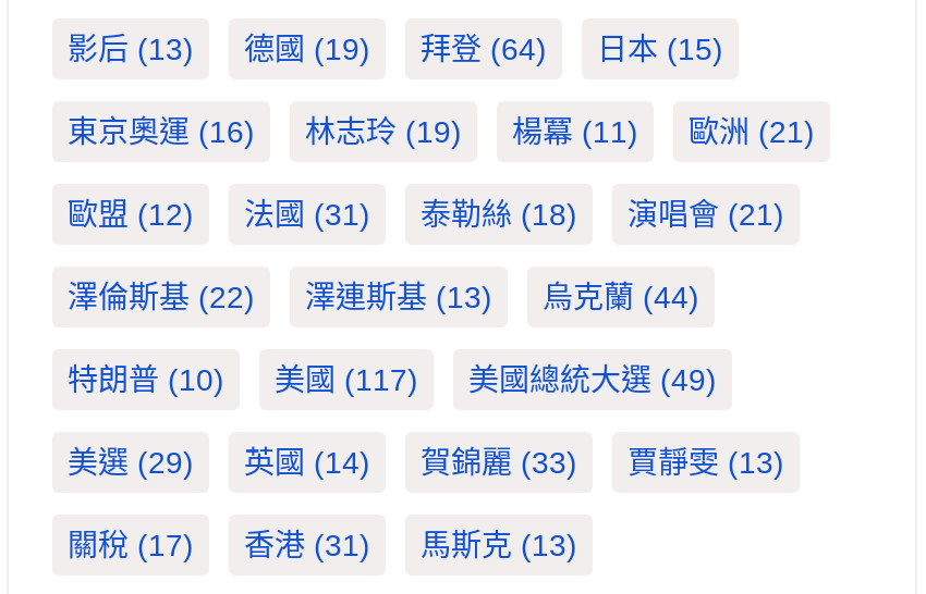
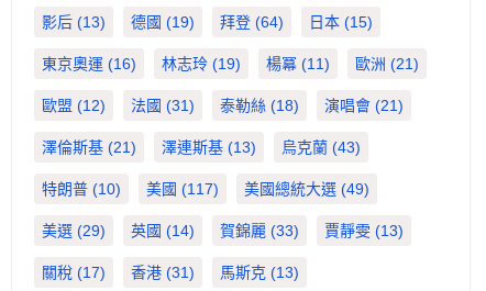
- 澤倫斯基(22)
+ 澤倫斯基(21)

- 烏克蘭(44)
+ 烏克蘭(43)
